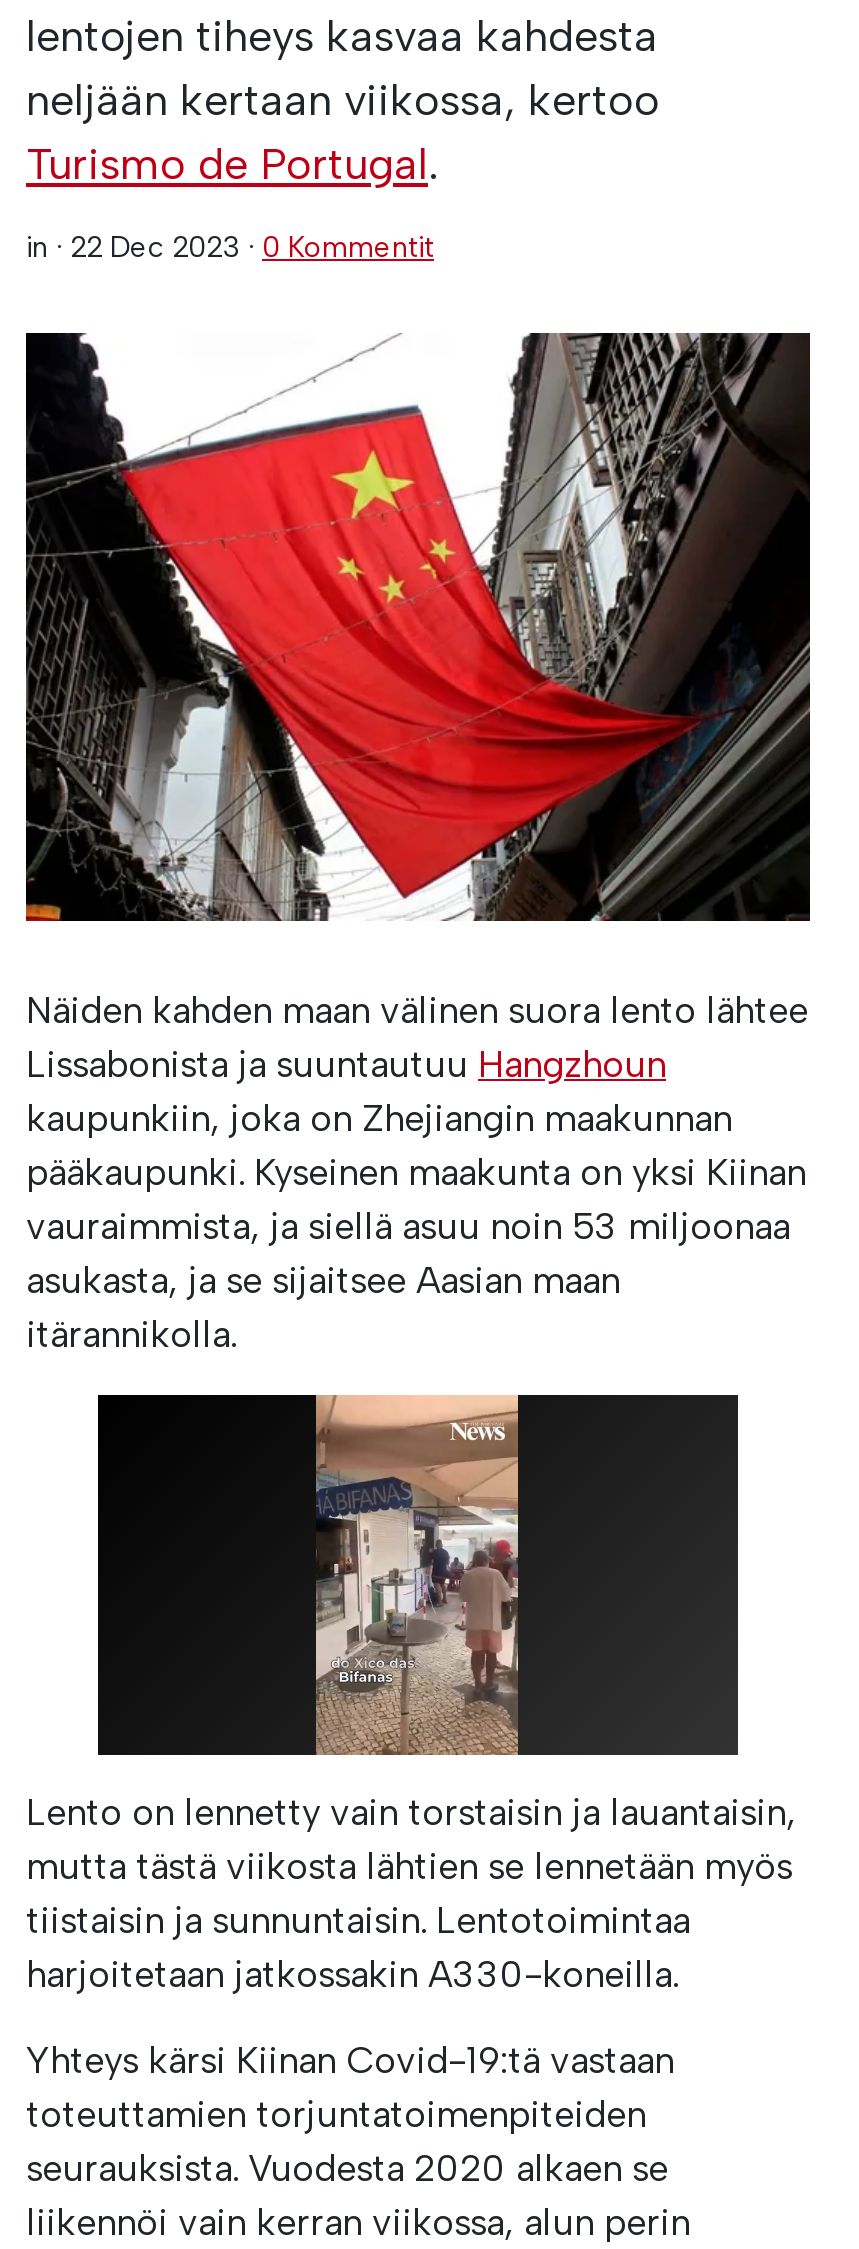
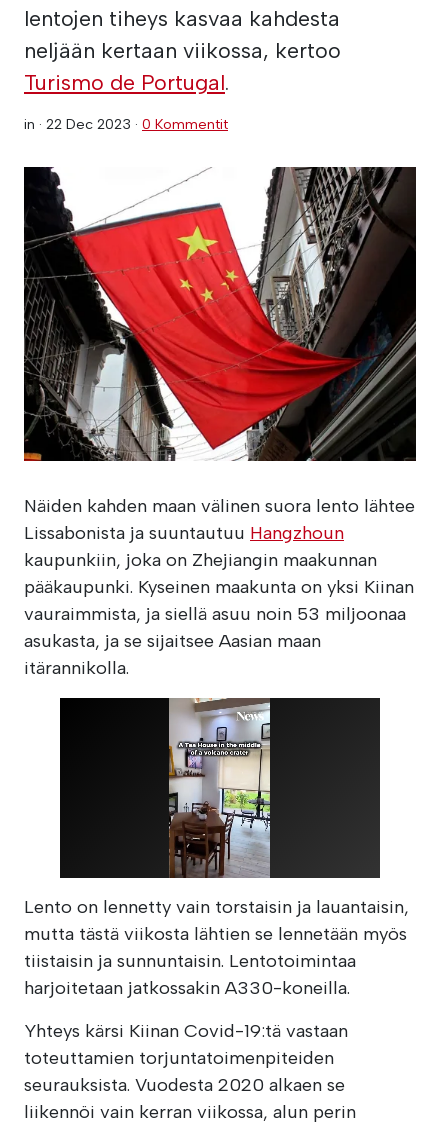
- [image]
+ [image]
